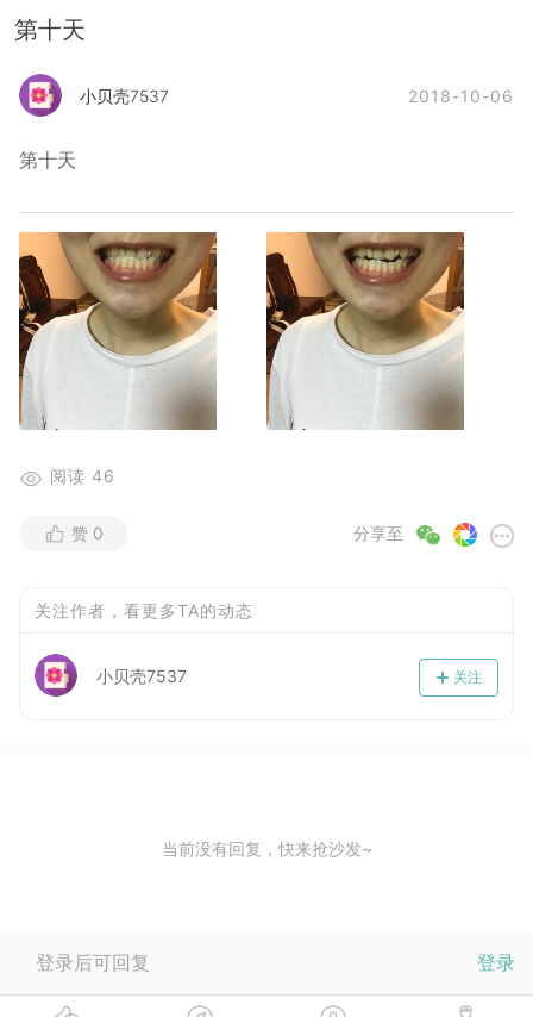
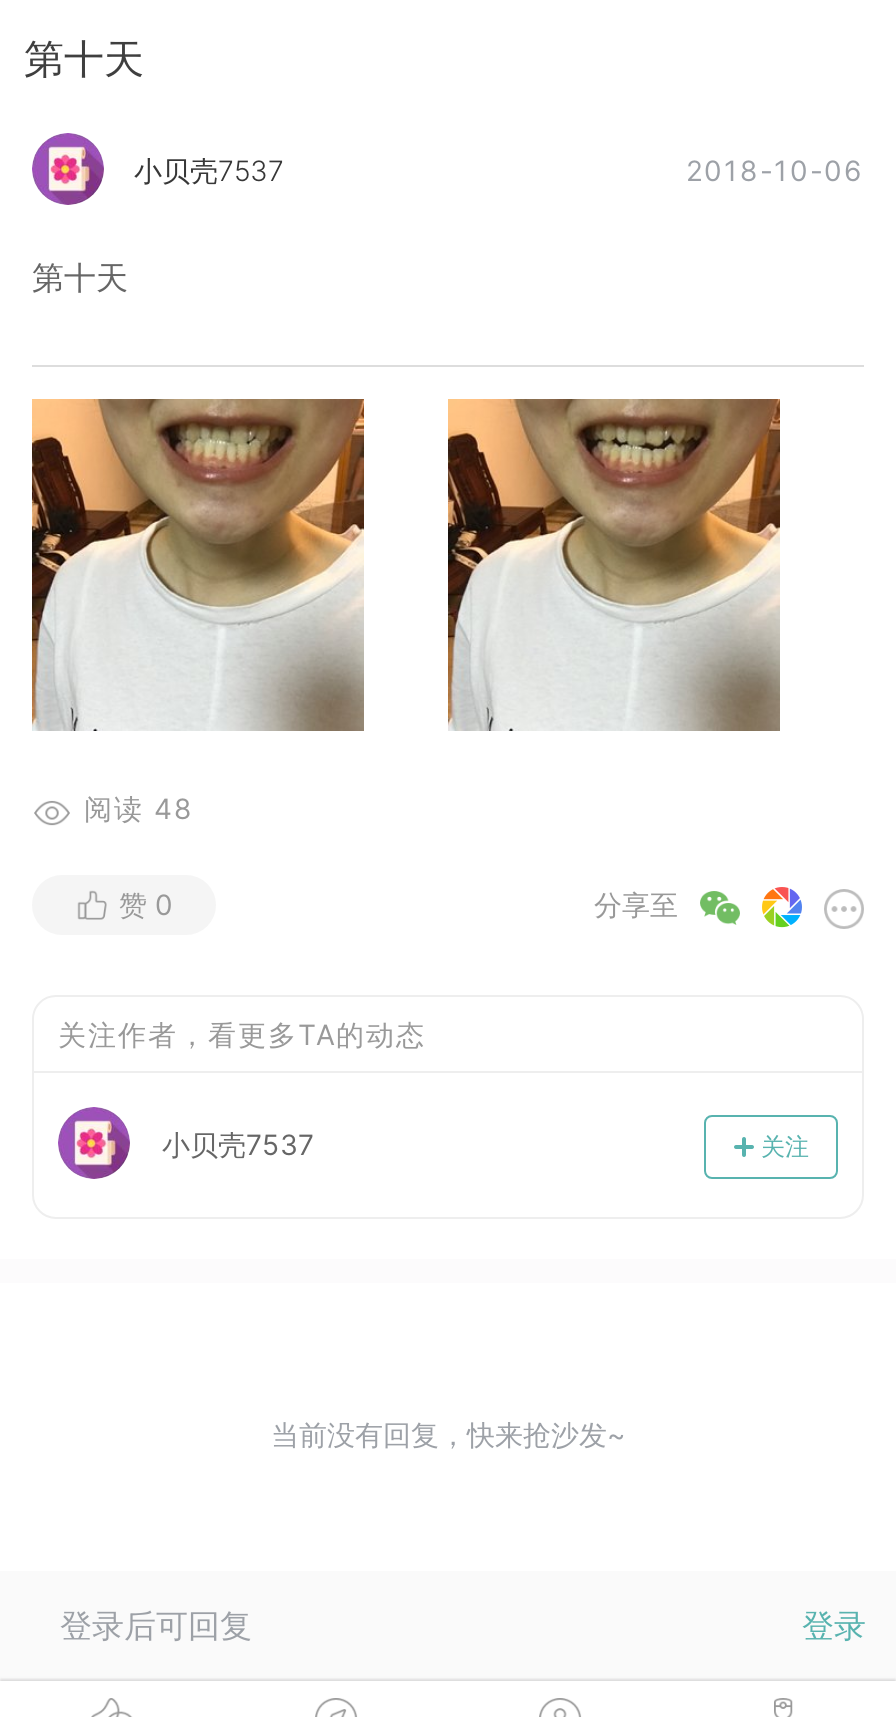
- 阅读46
+ 阅读48
